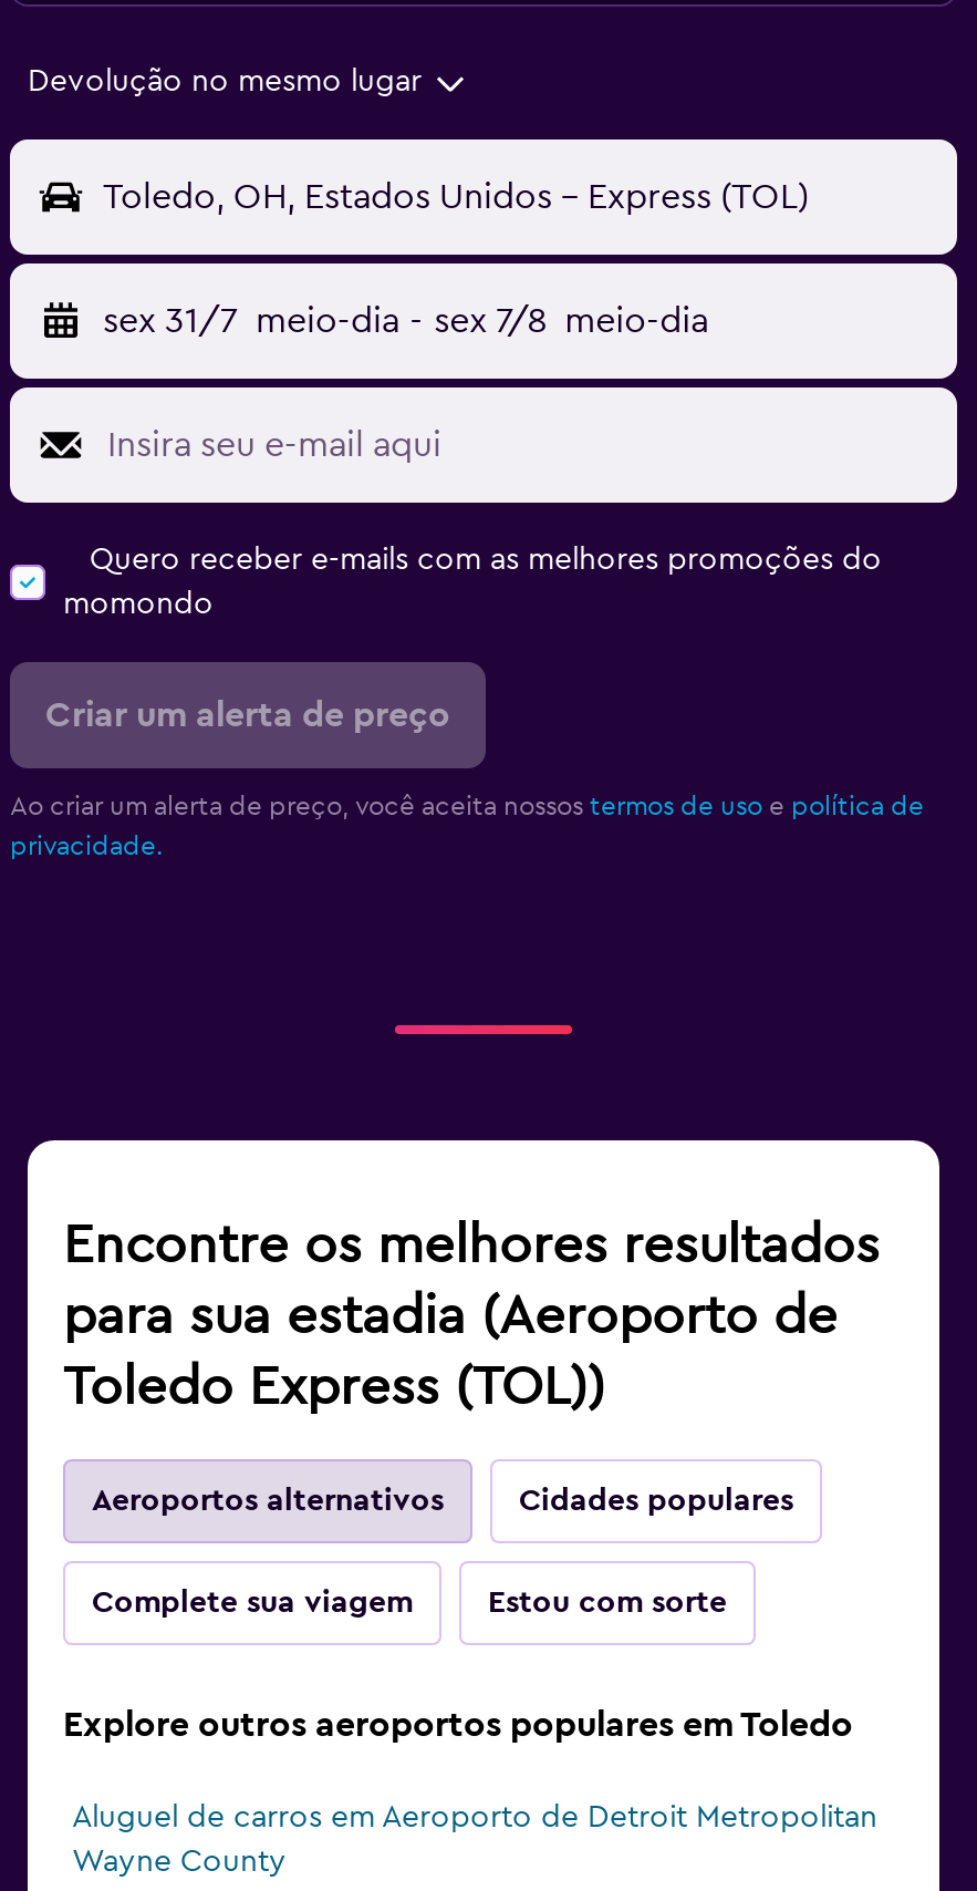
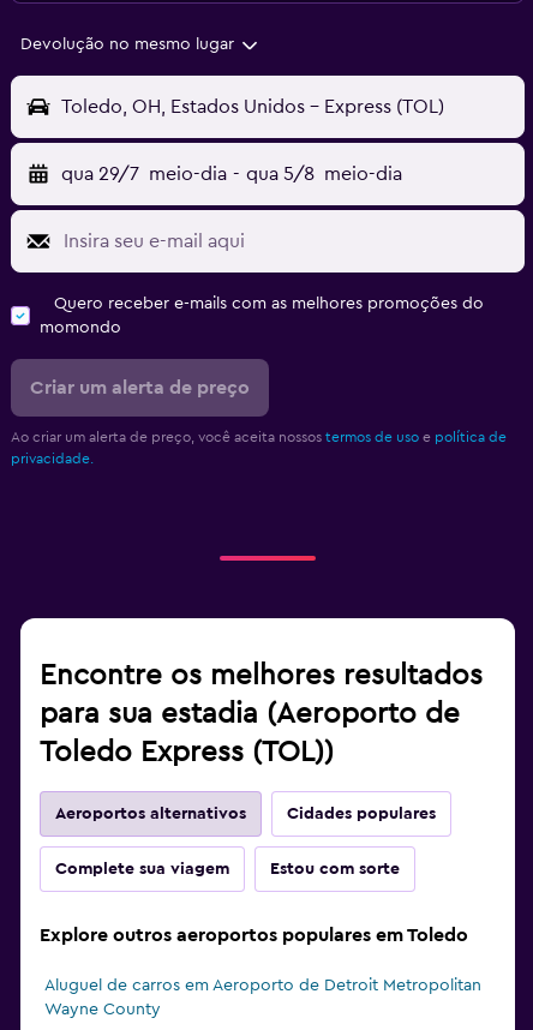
- sex 31/7 meio-dia - sex 7/8 meio-dia
+ qua 29/7 meio-dia - qua 5/8 meio-dia
